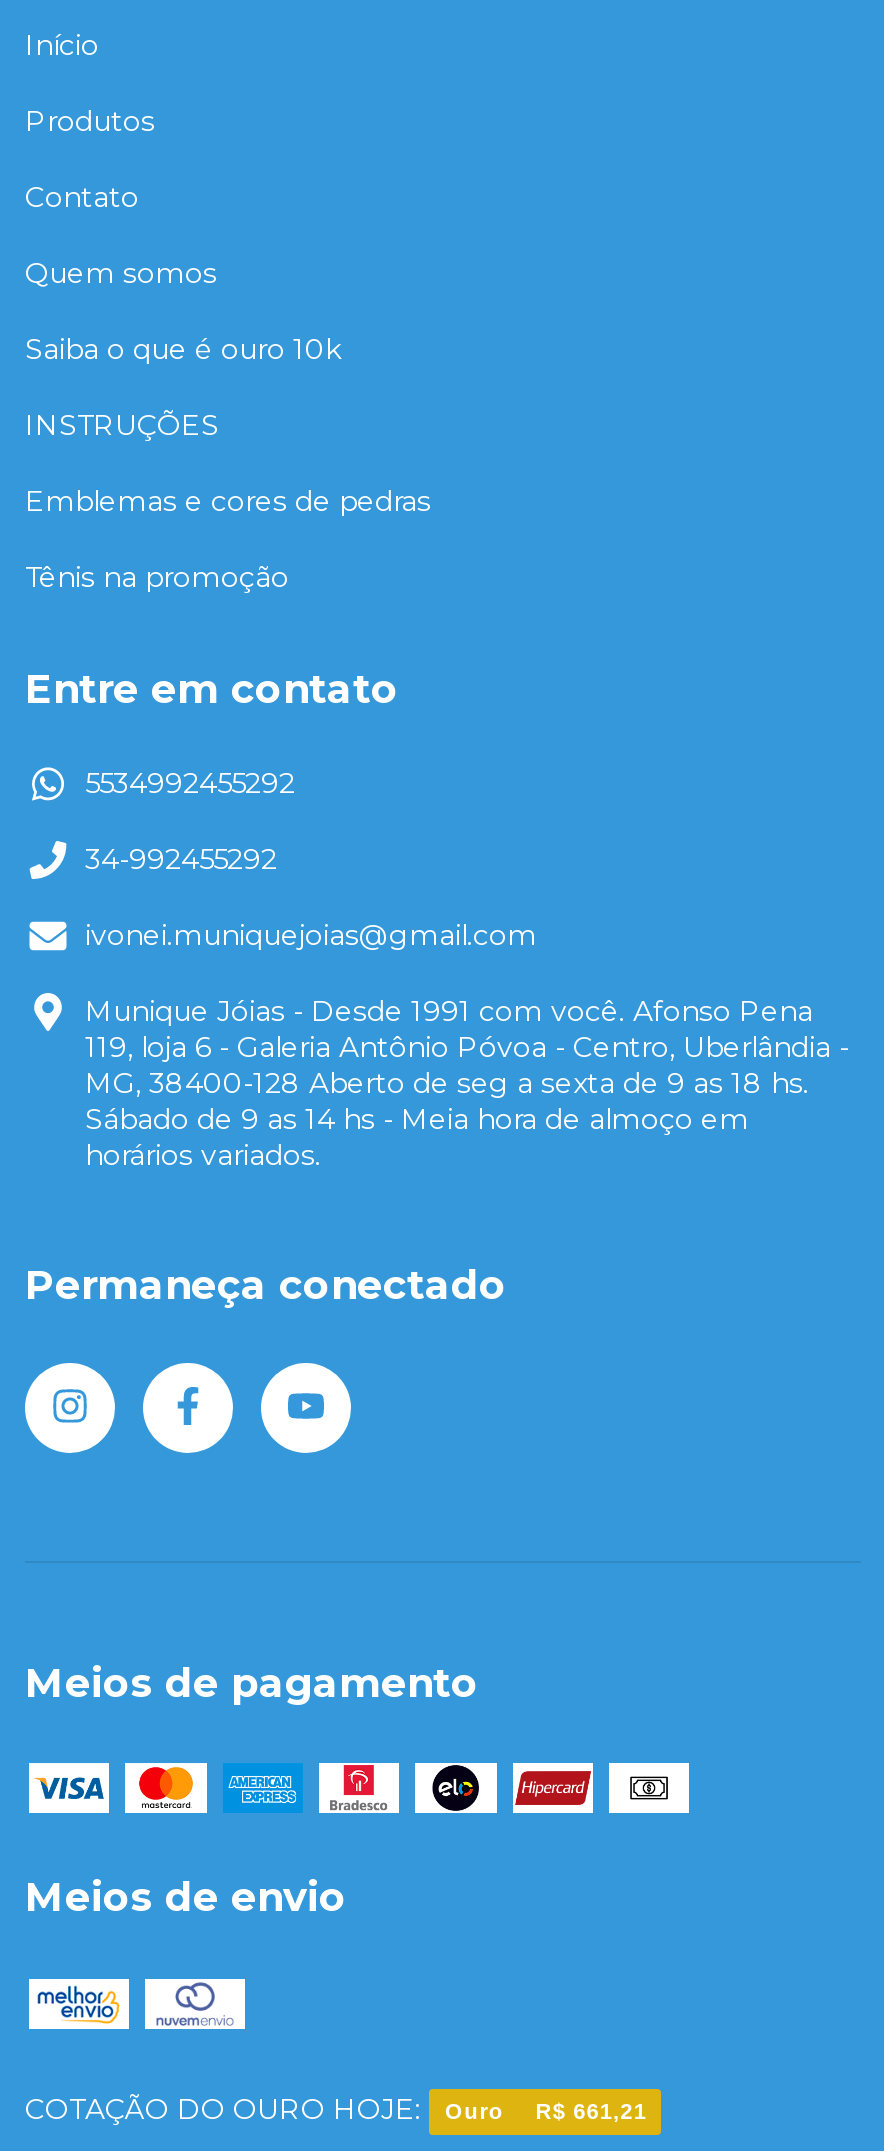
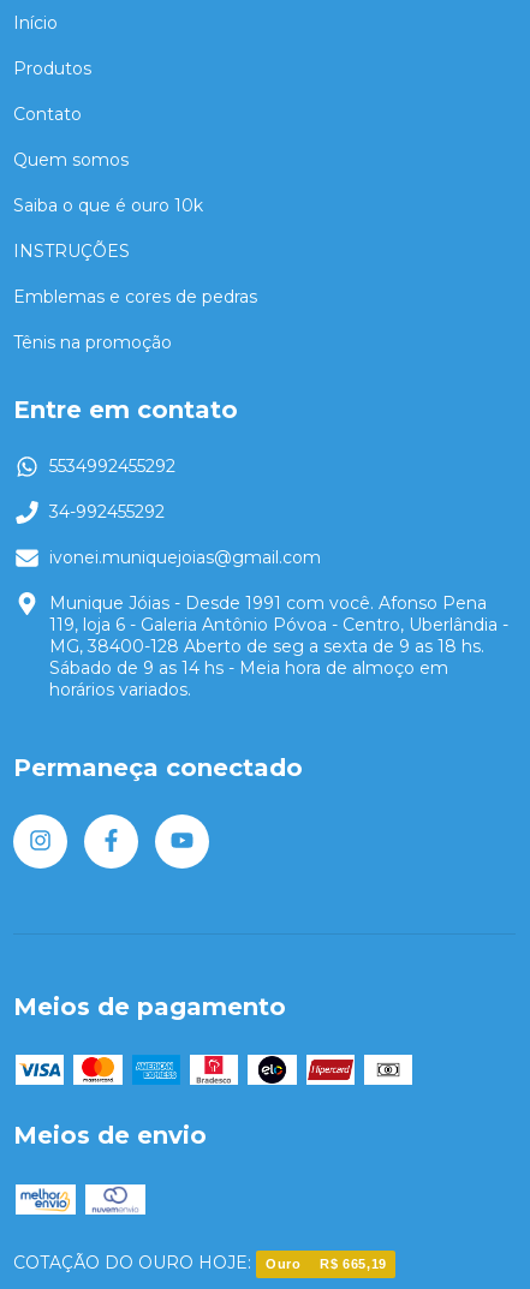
- COTAÇÃO DO OURO HOJE: Ouro R$ 661,21
+ COTAÇÃO DO OURO HOJE: Ouro R$ 665,19
